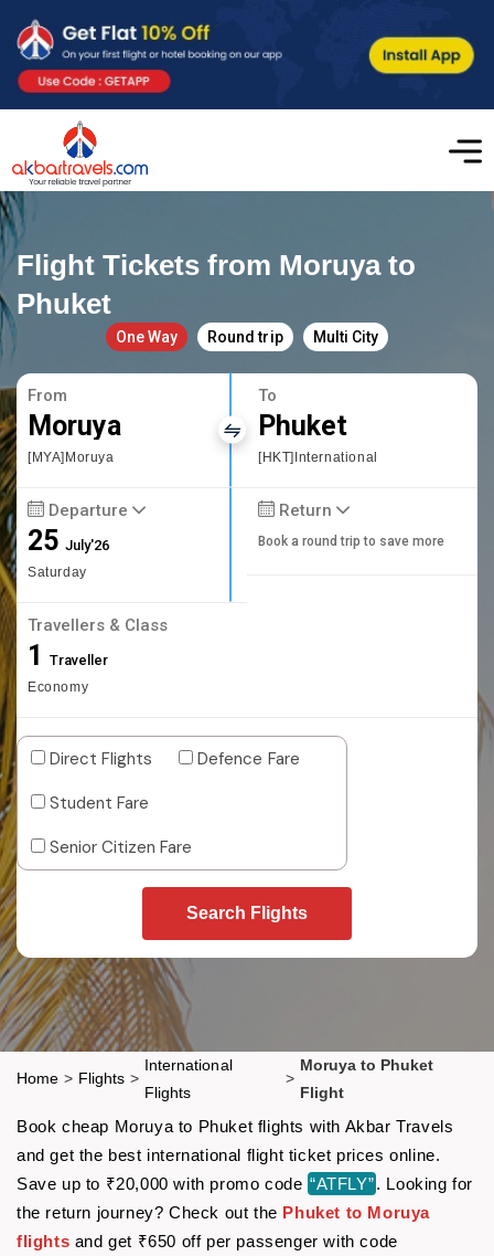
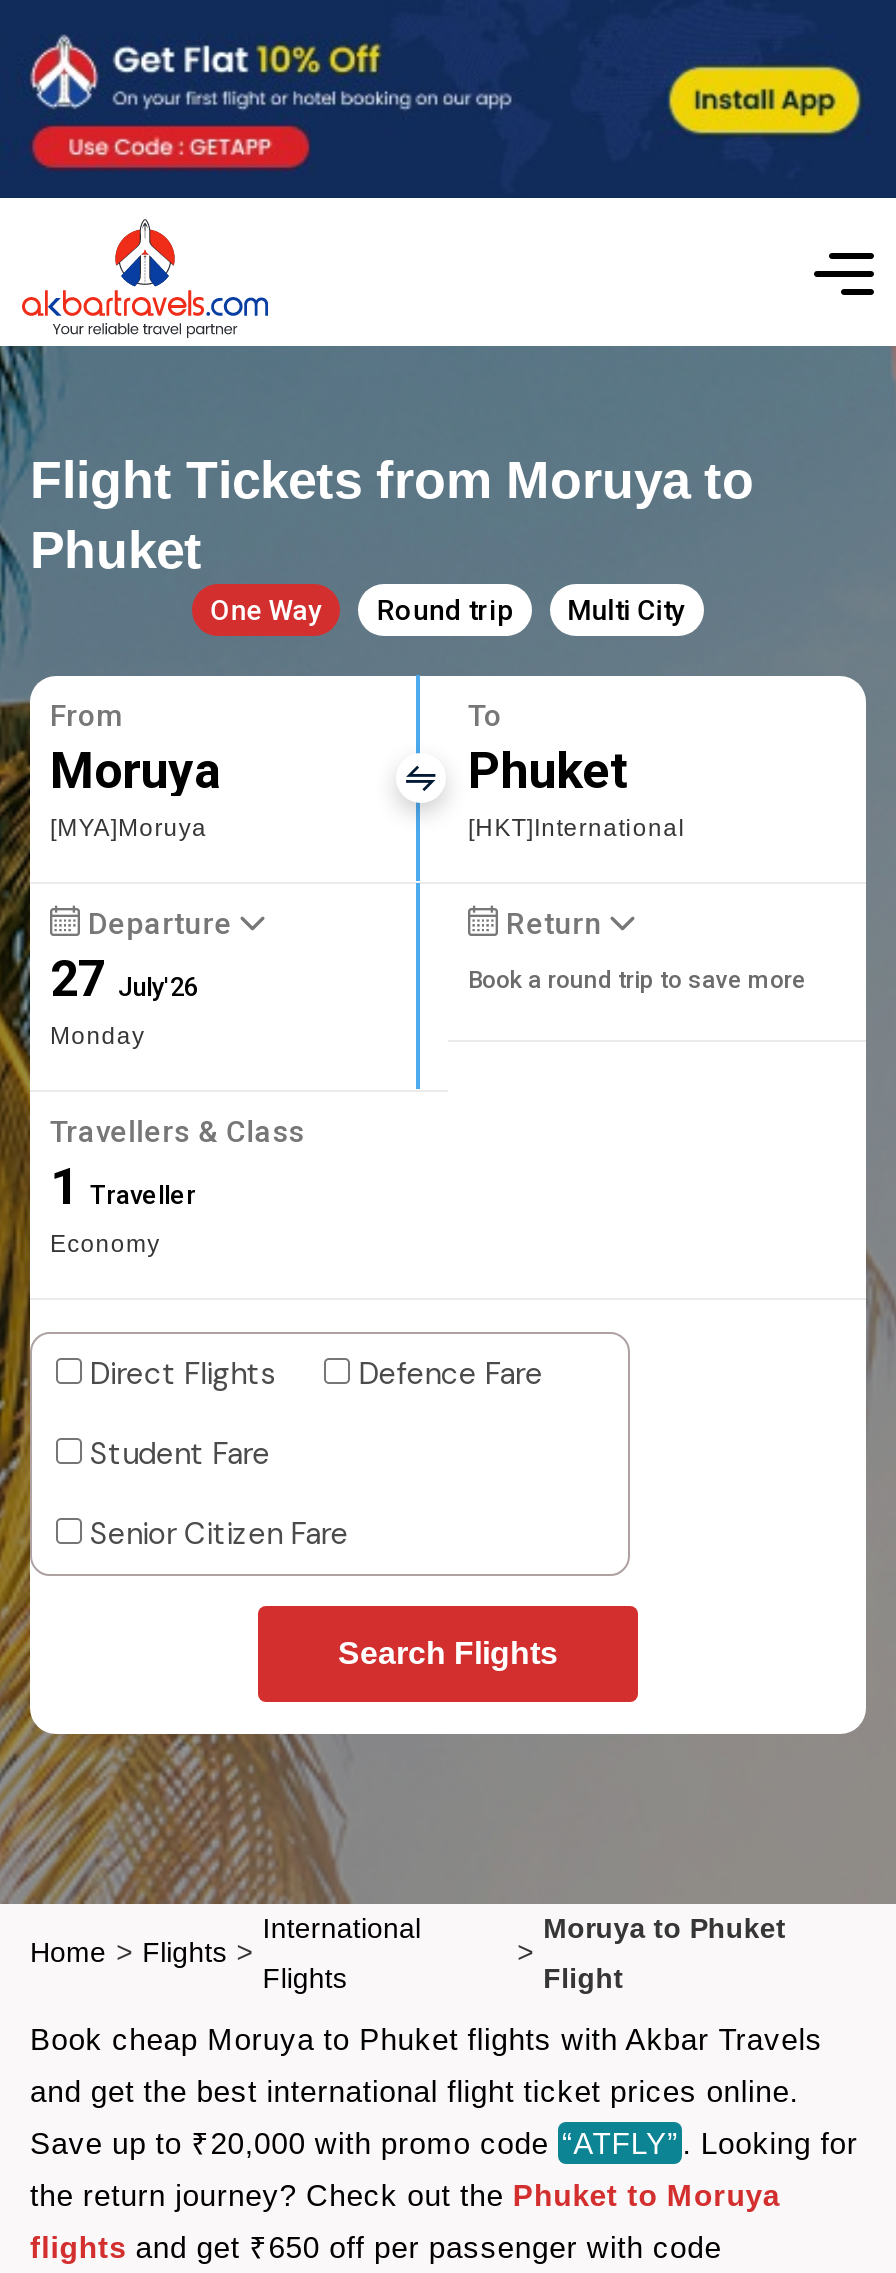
- 25 July'26
- Saturday
+ 27 July'26
+ Monday
